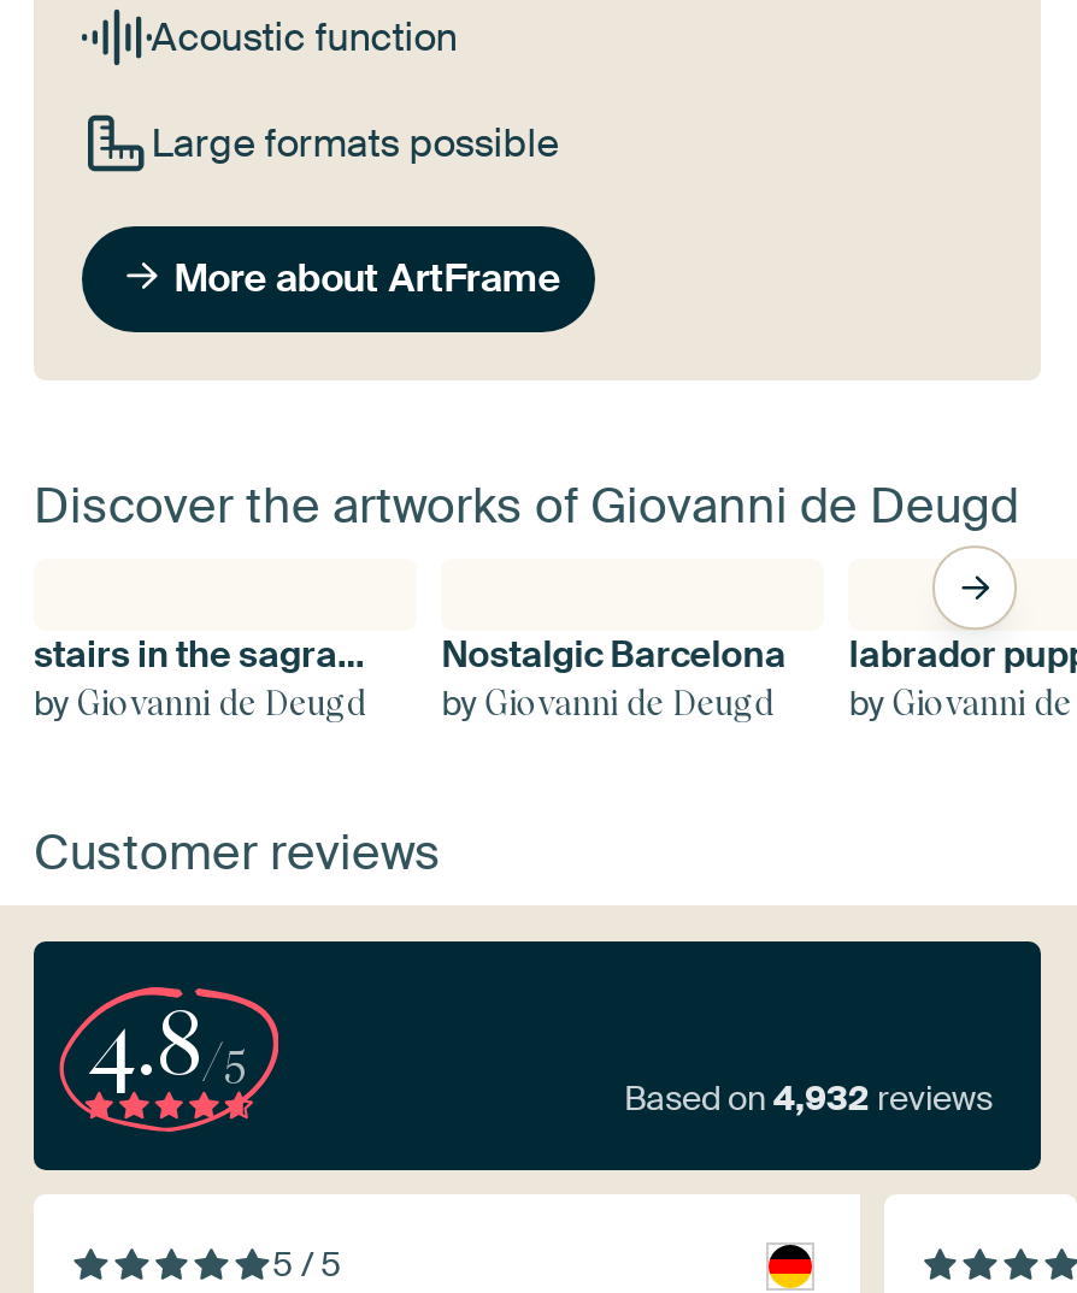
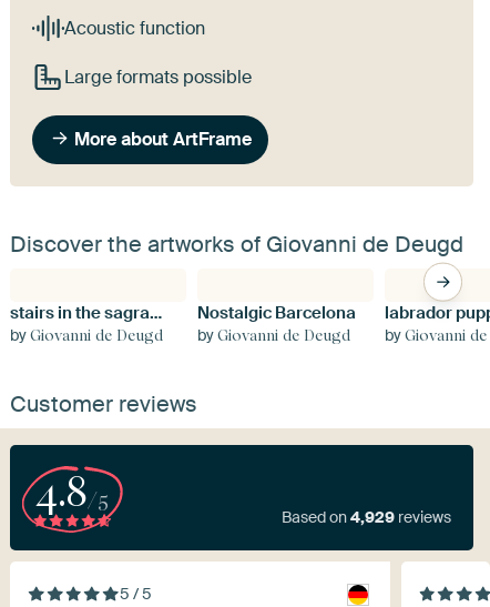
- Based on 4,932 reviews
+ Based on 4,929 reviews
